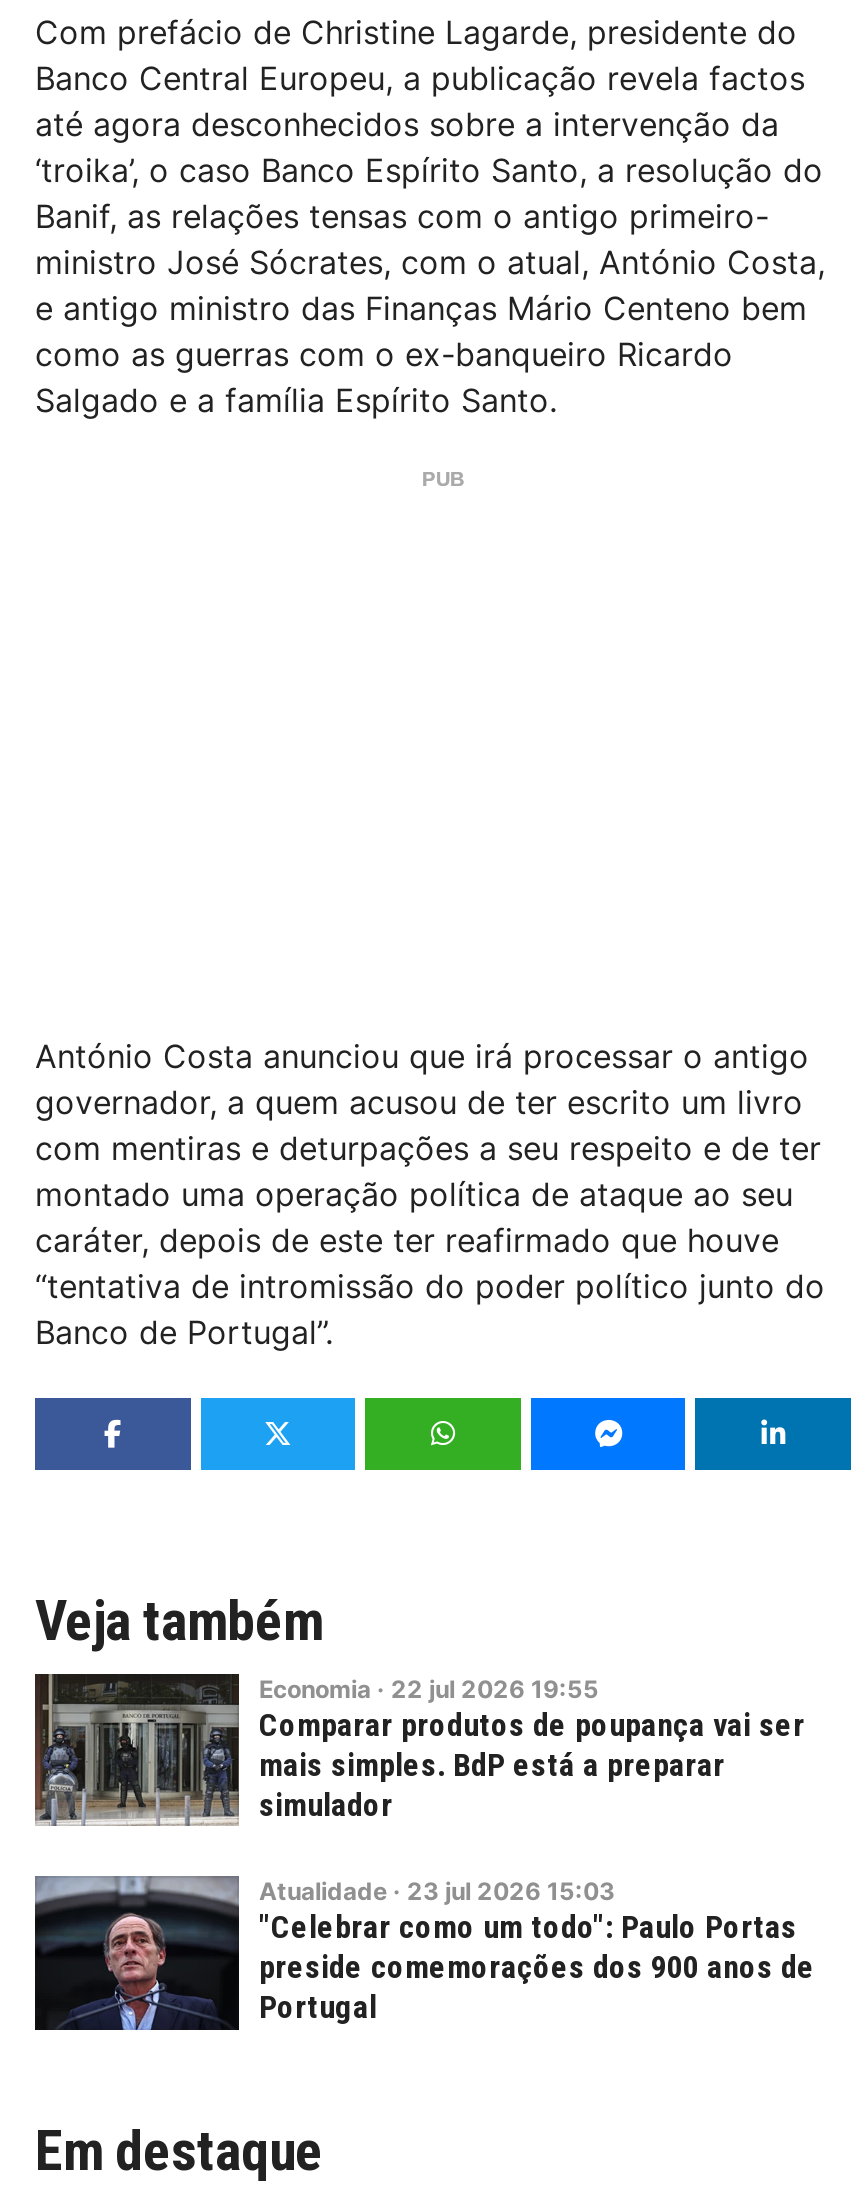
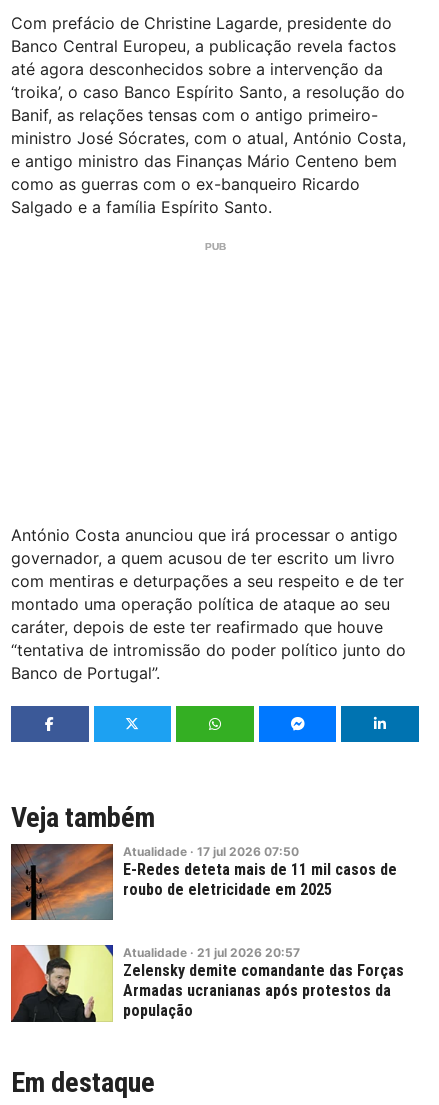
- [image]
- Economia · 22 jul 2026 19:55
- Comparar produtos de poupança vai ser
- mais simples. BdP está a preparar
- simulador
+ [image]
+ Atualidade · 17 jul 2026 07:50
+ E-Redes deteta mais de 11 mil casos de
+ roubo de eletricidade em 2025

- [image]
- Atualidade · 23 jul 2026 15:03
- "Celebrar como um todo": Paulo Portas
- preside comemorações dos 900 anos de
- Portugal
+ [image]
+ Atualidade · 21 jul 2026 20:57
+ Zelensky demite comandante das Forças
+ Armadas ucranianas após protestos da
+ população
